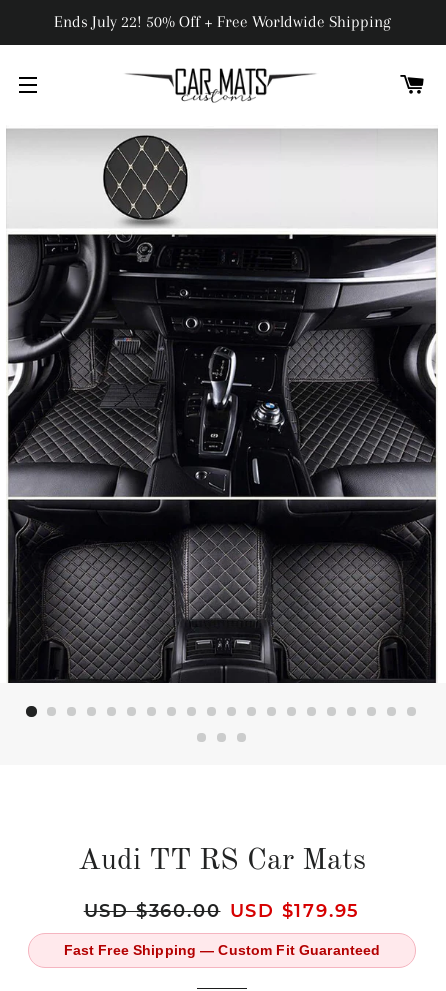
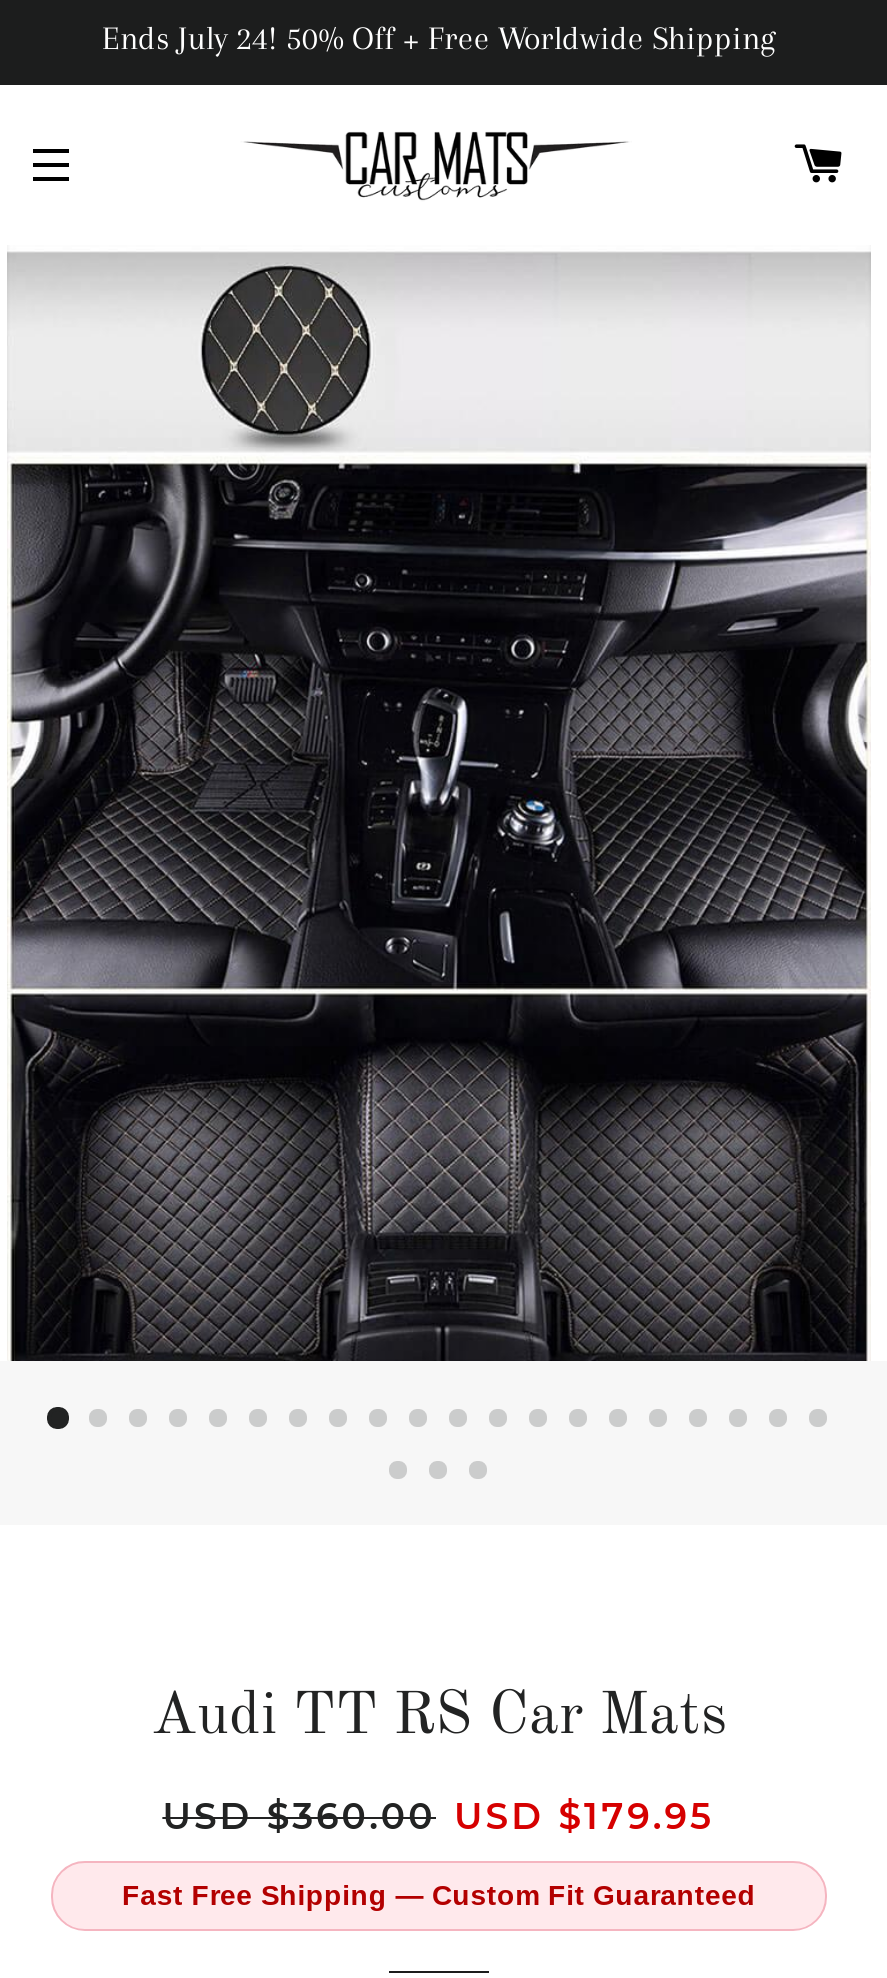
- Ends July 22! 50% Off + Free Worldwide Shipping
+ Ends July 24! 50% Off + Free Worldwide Shipping
